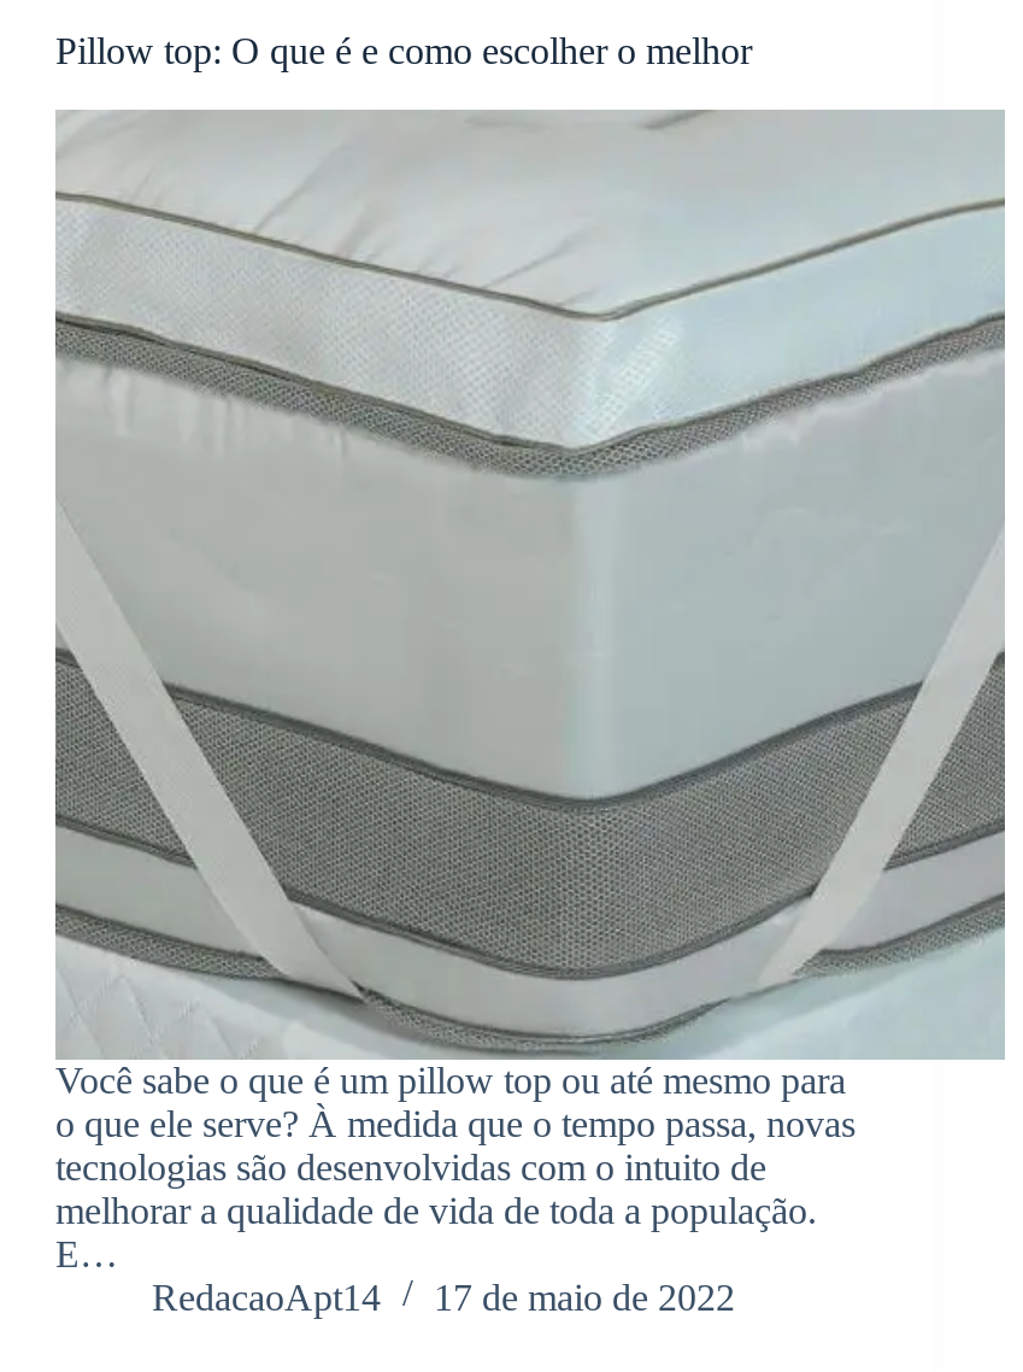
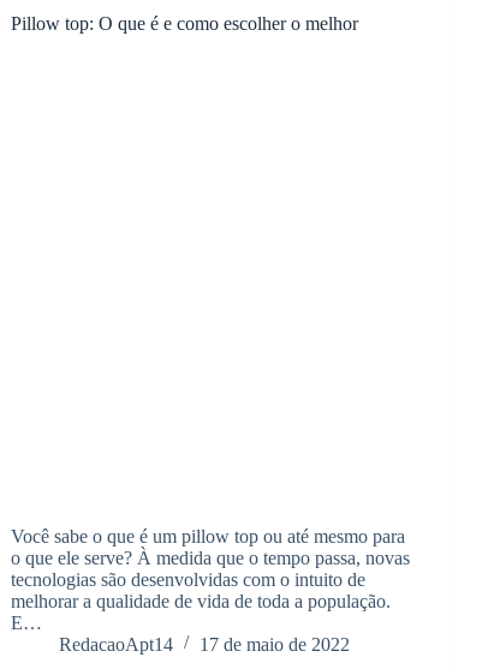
- [image]
